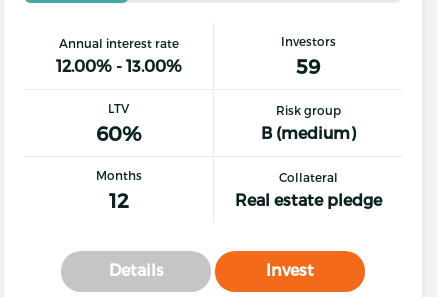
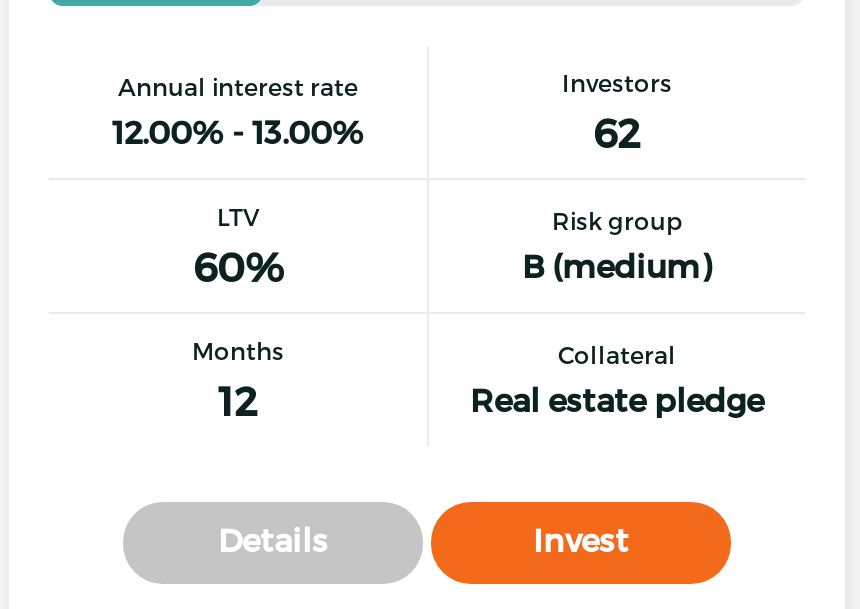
- 59
+ 62
